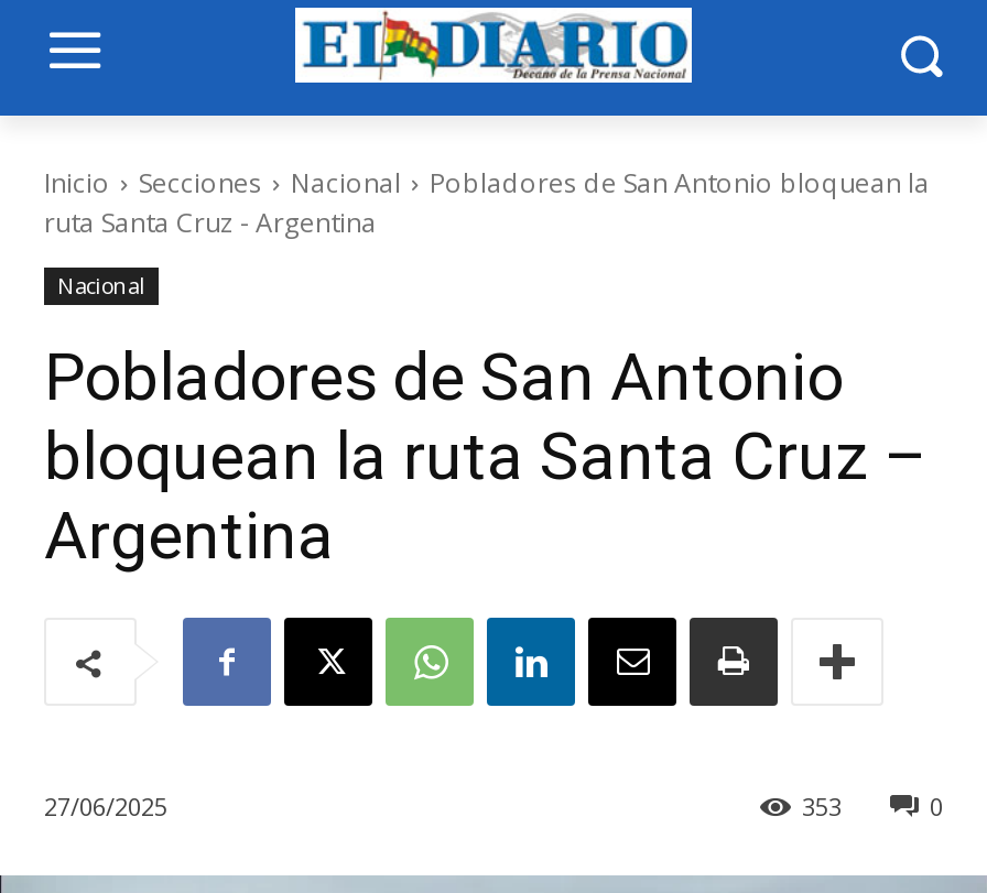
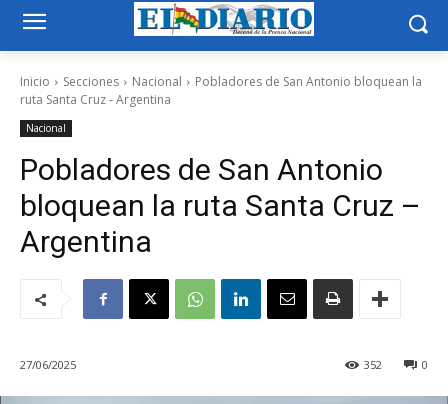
- 353
+ 352
